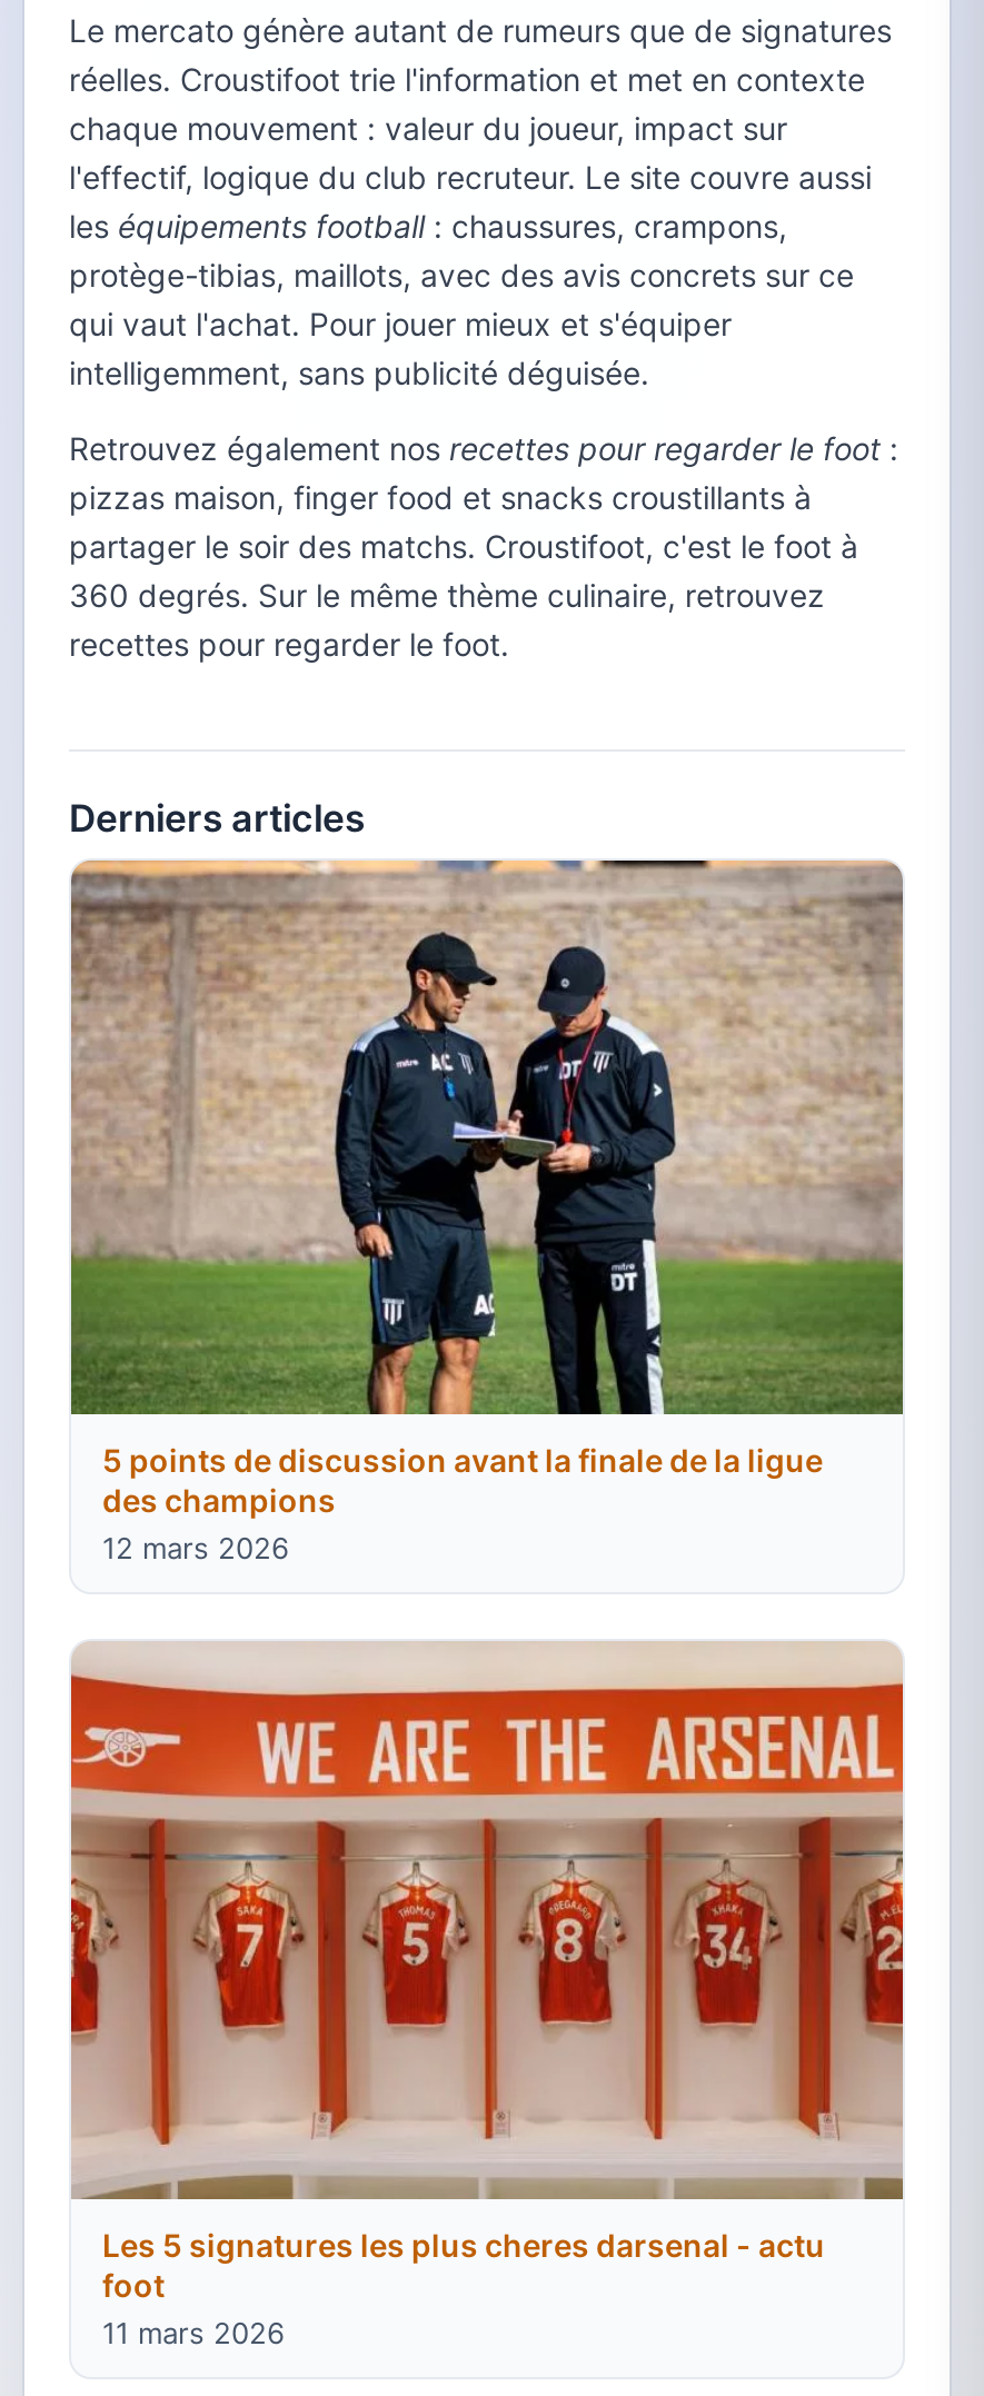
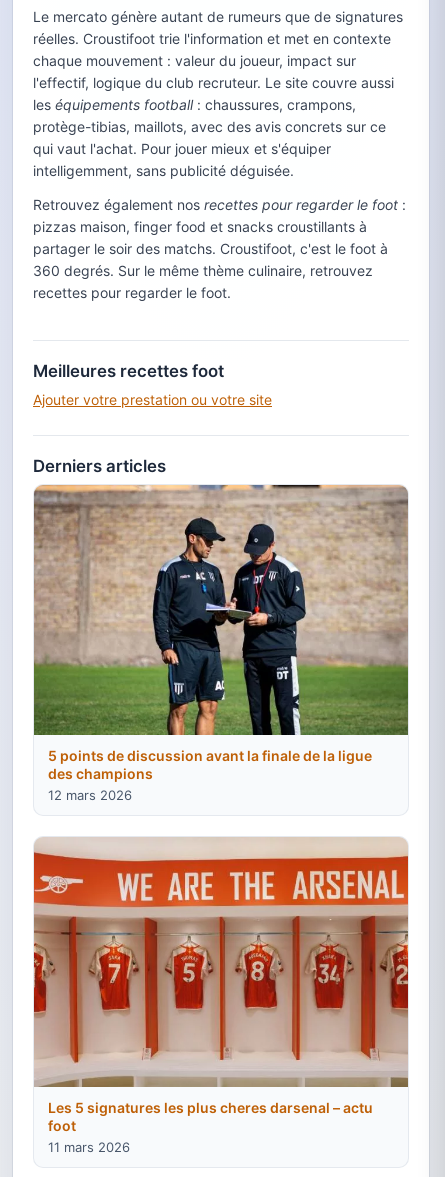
+ Meilleures recettes foot
+ Ajouter votre prestation ou votre site

- Les 5 signatures les plus cheres darsenal - actu
+ Les 5 signatures les plus cheres darsenal – actu
